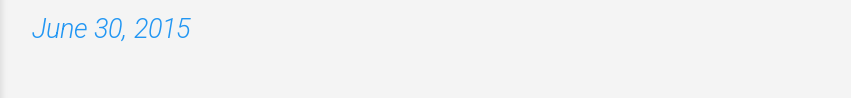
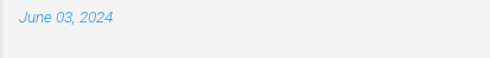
- June 30, 2015
+ June 03, 2024
